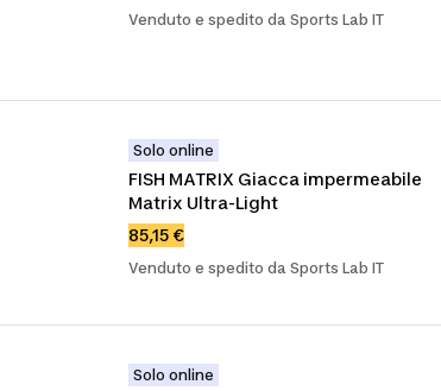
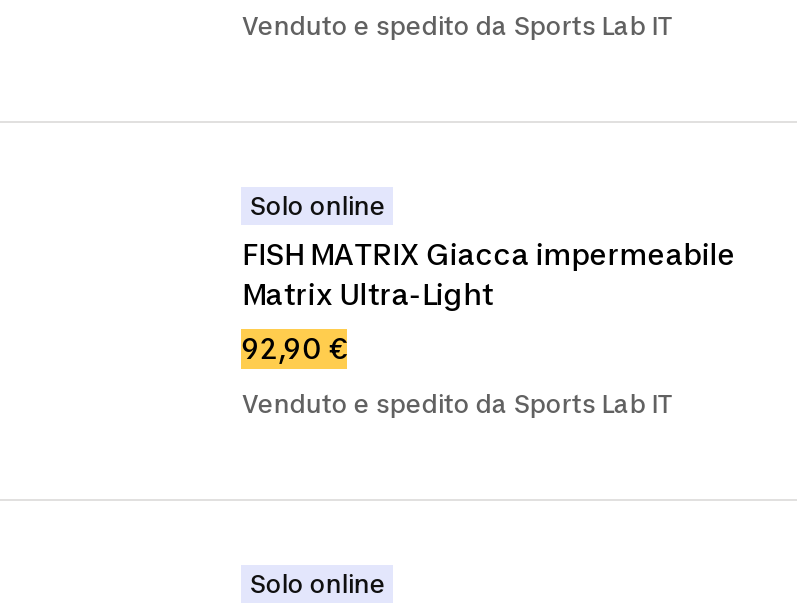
- 85,15 €
+ 92,90 €
